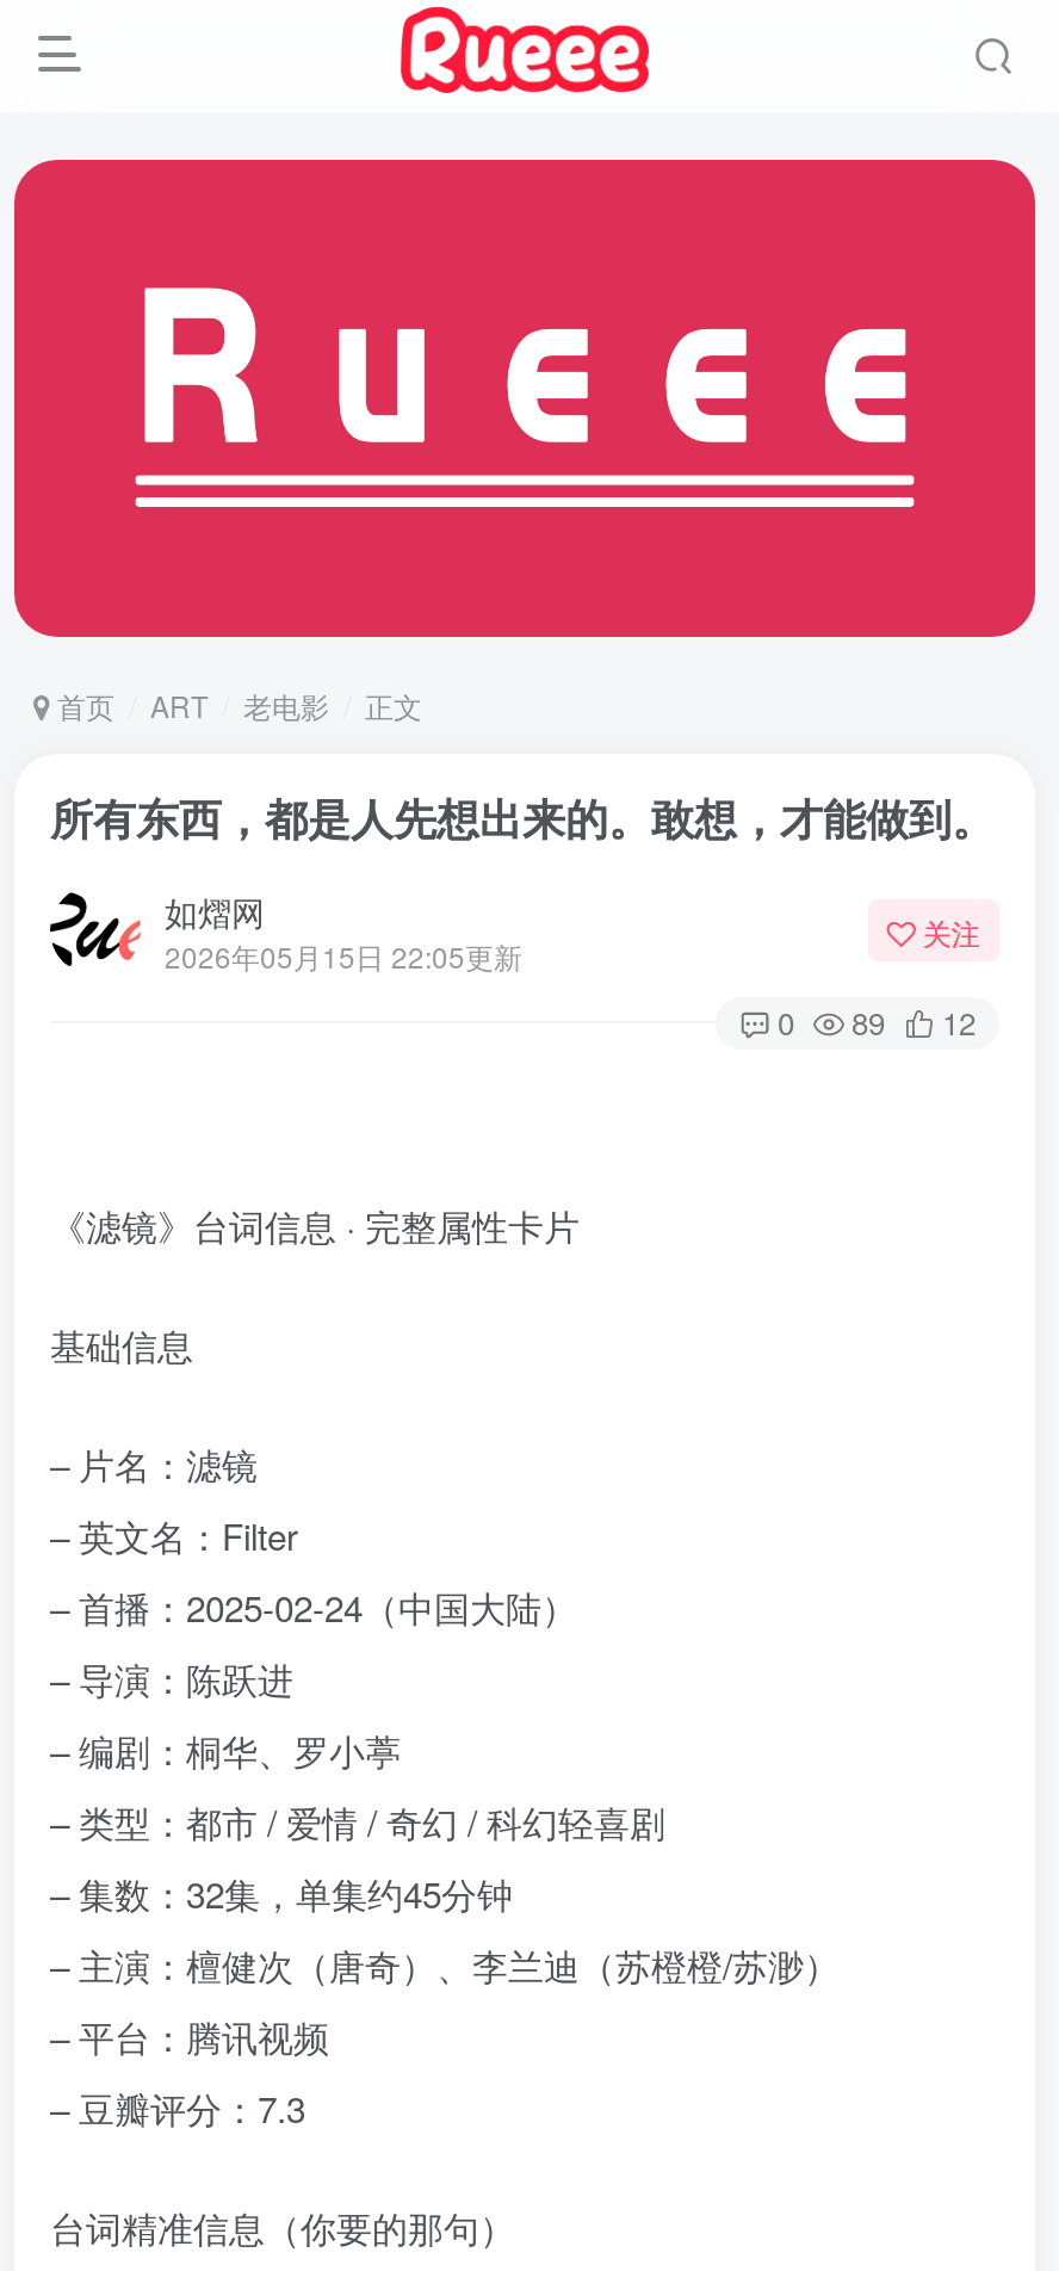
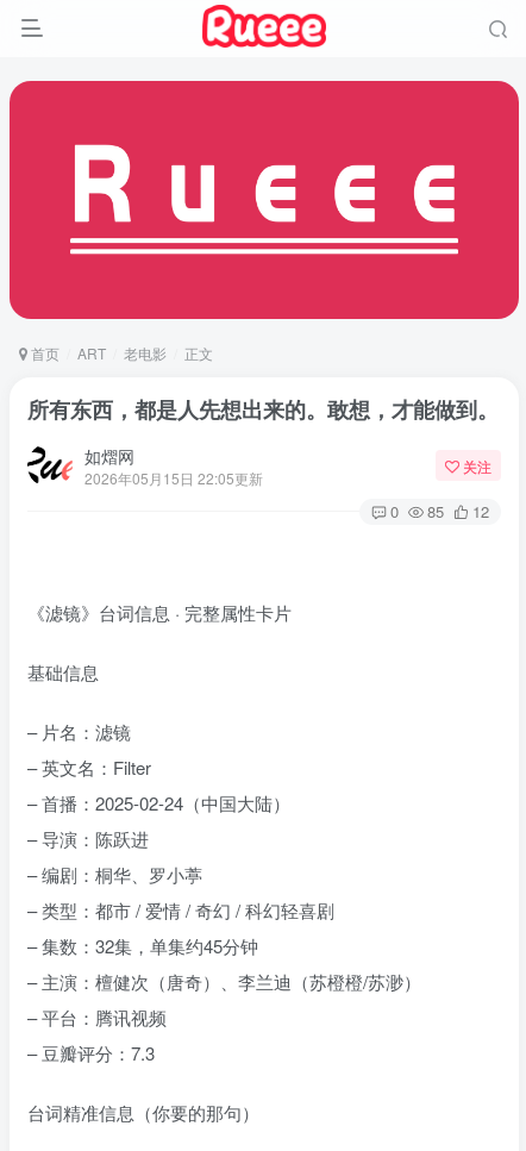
- 0 89 12
+ 0 85 12
